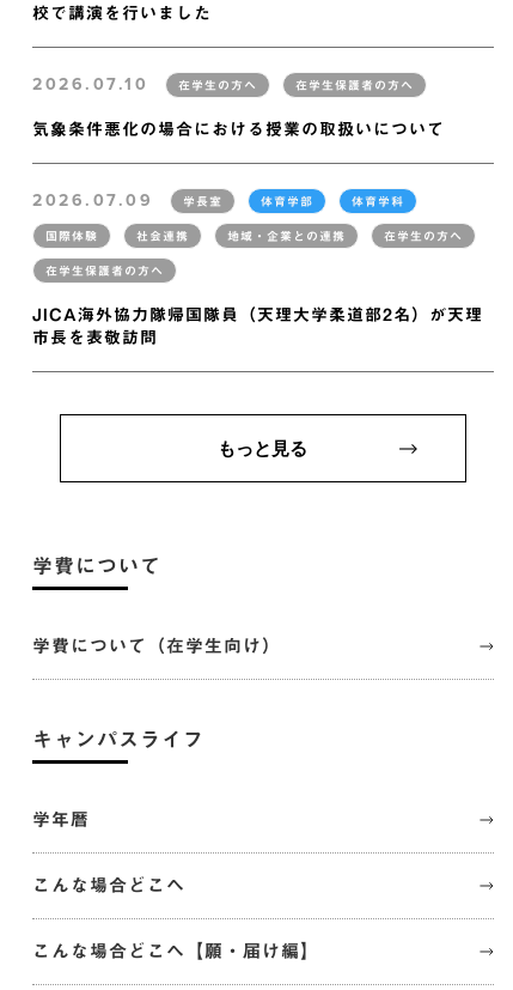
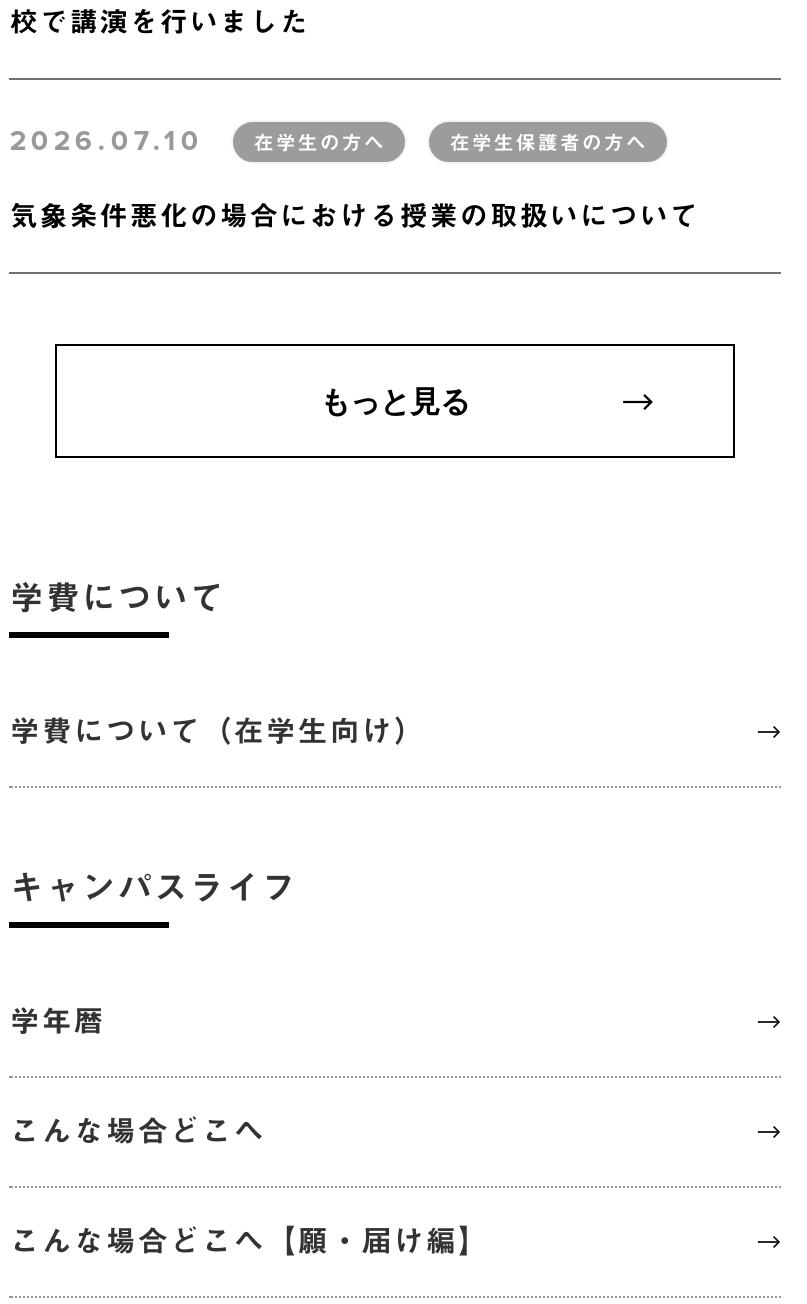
- 2026.07.09
- 学長室
- 体育学部
- 体育学科
- 国際体験
- 社会連携
- 地域・企業との連携
- 在学生の方へ
- 在学生保護者の方へ
- JICA海外協力隊帰国隊員（天理大学柔道部2名）が天理
- 市長を表敬訪問
